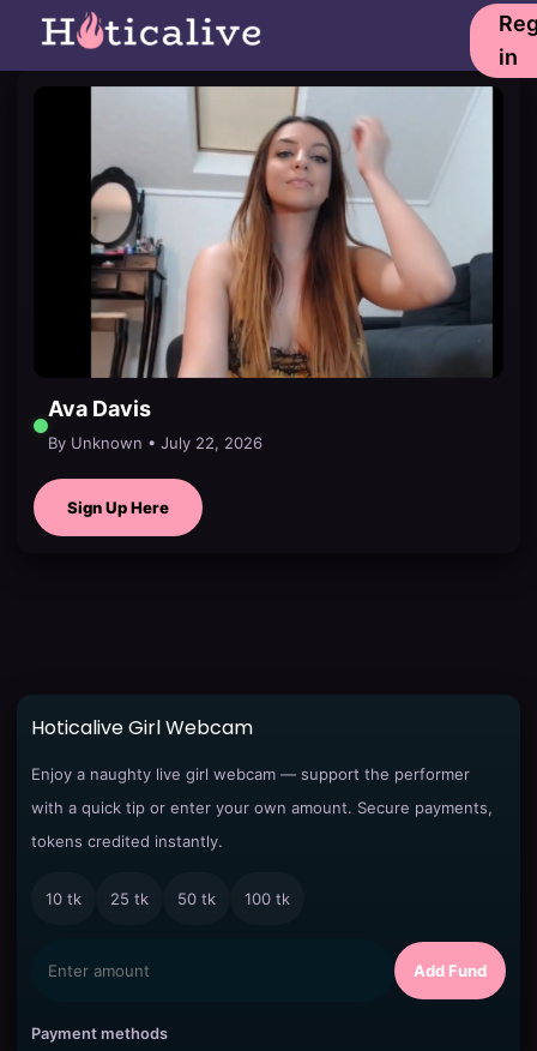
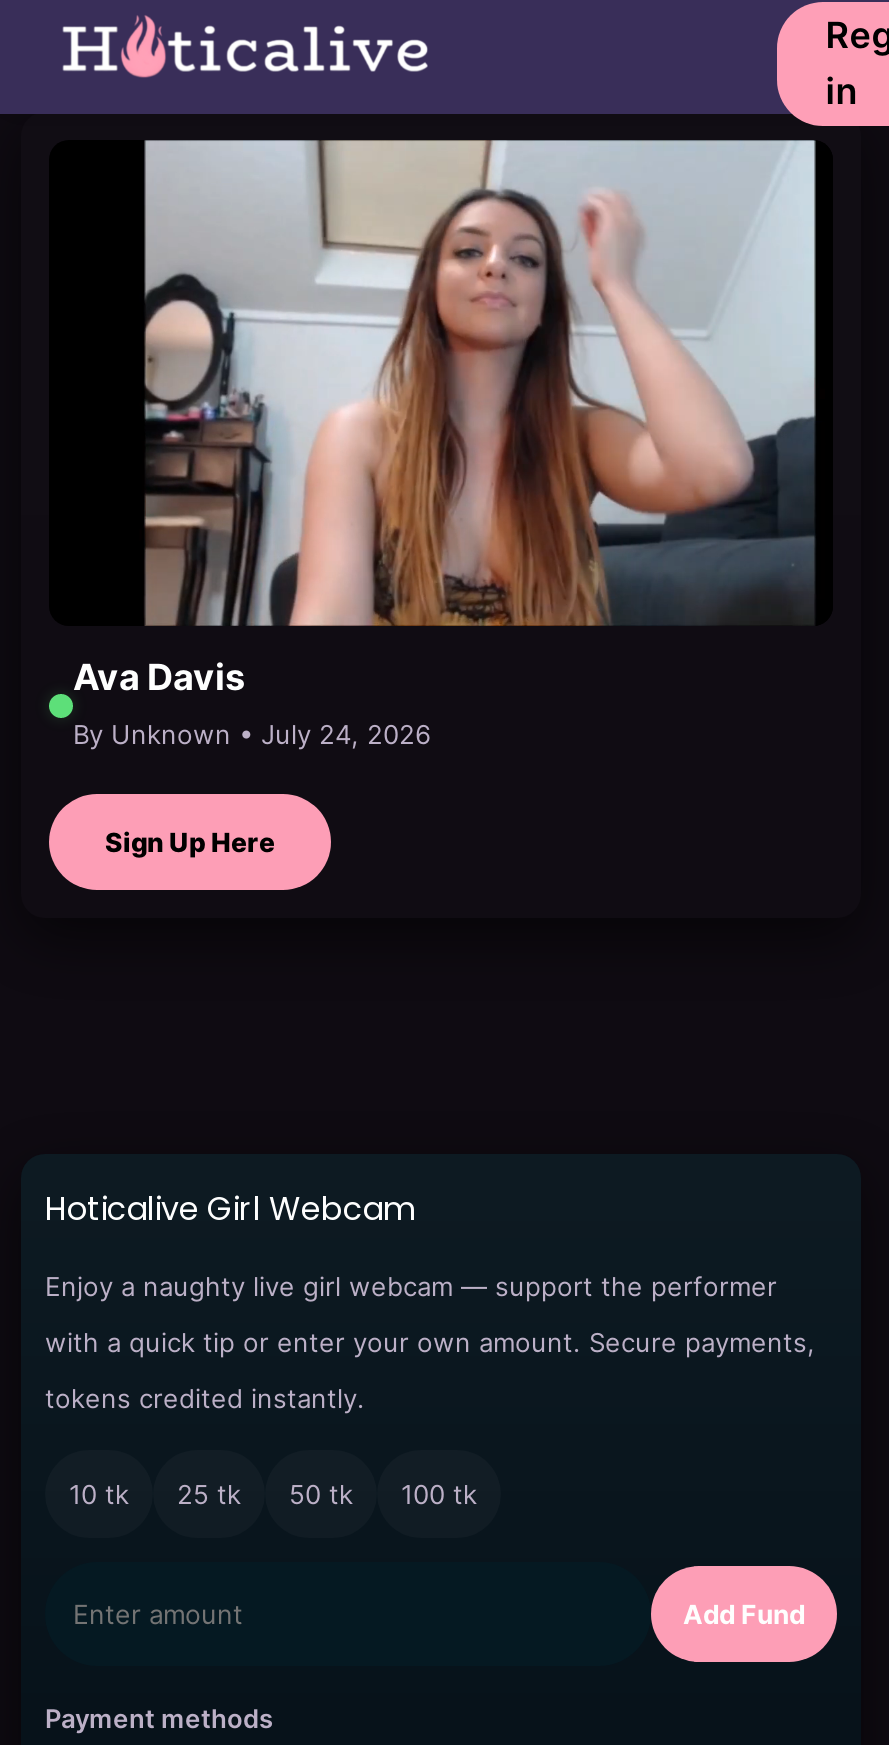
- By Unknown • July 22, 2026
+ By Unknown • July 24, 2026
